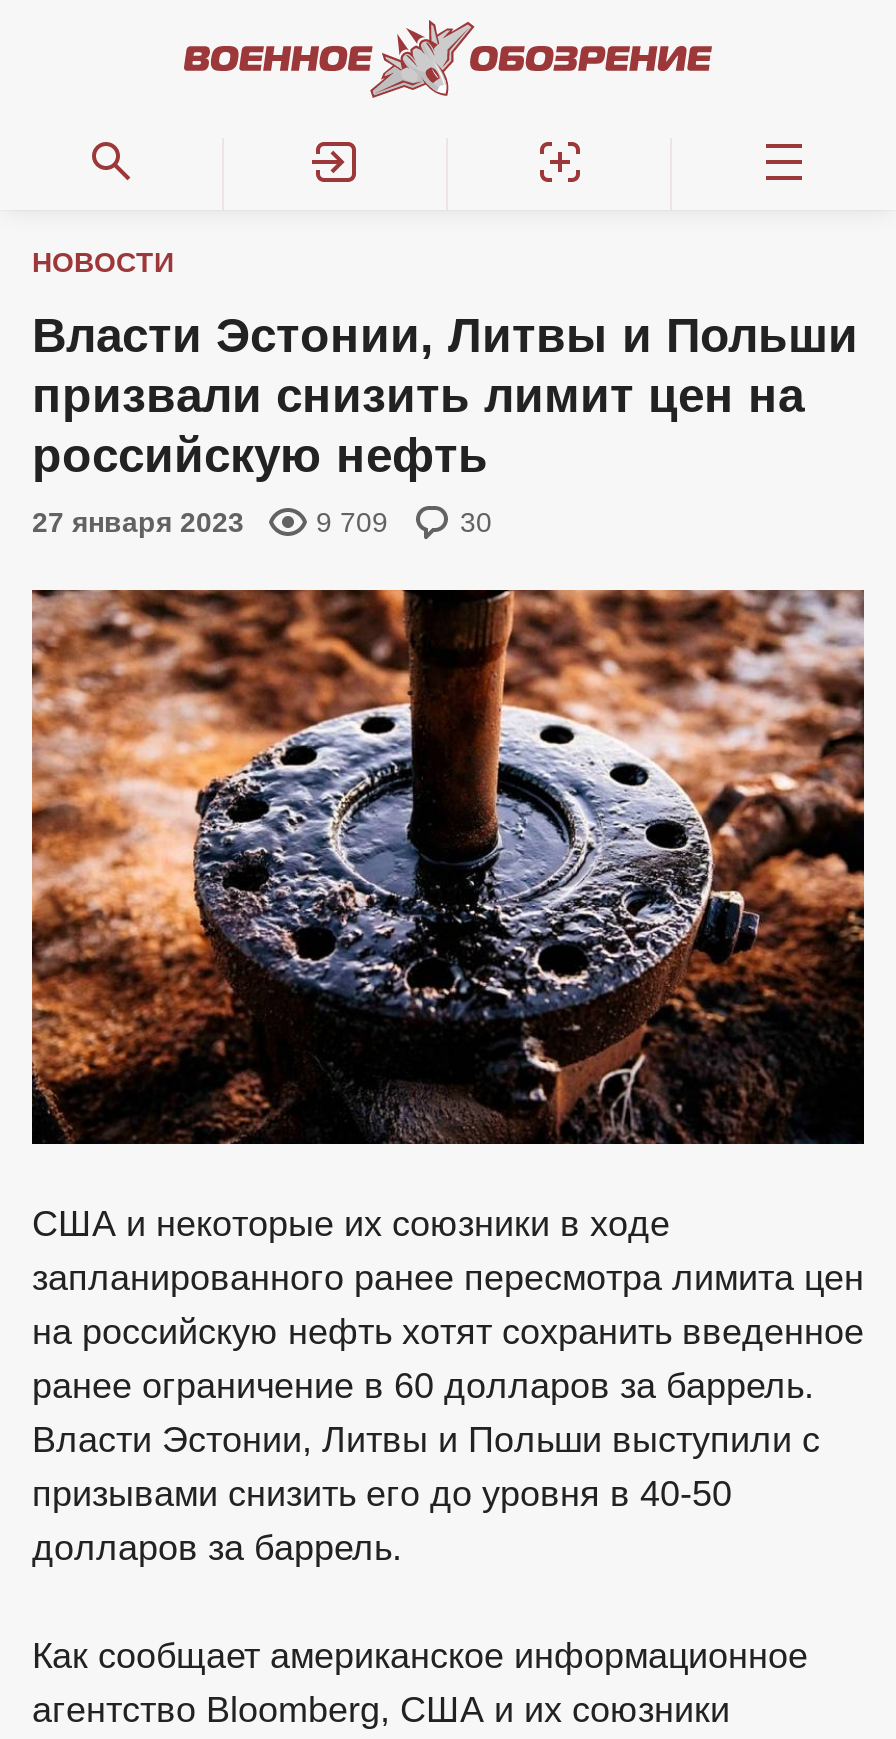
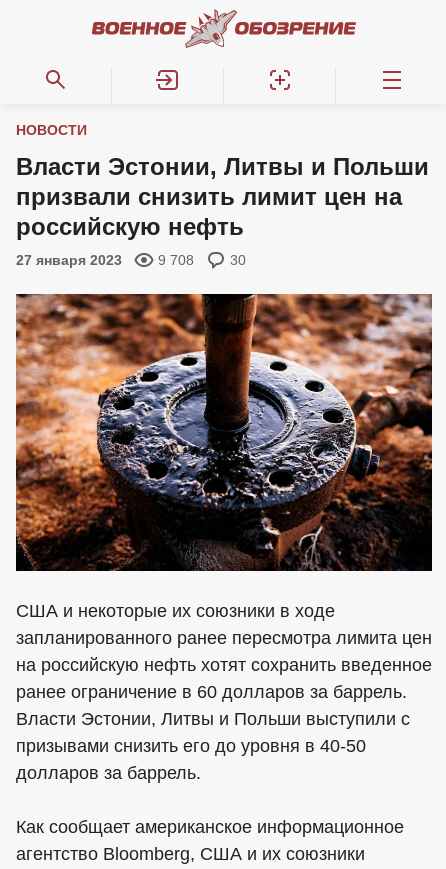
- 9 709
+ 9 708
